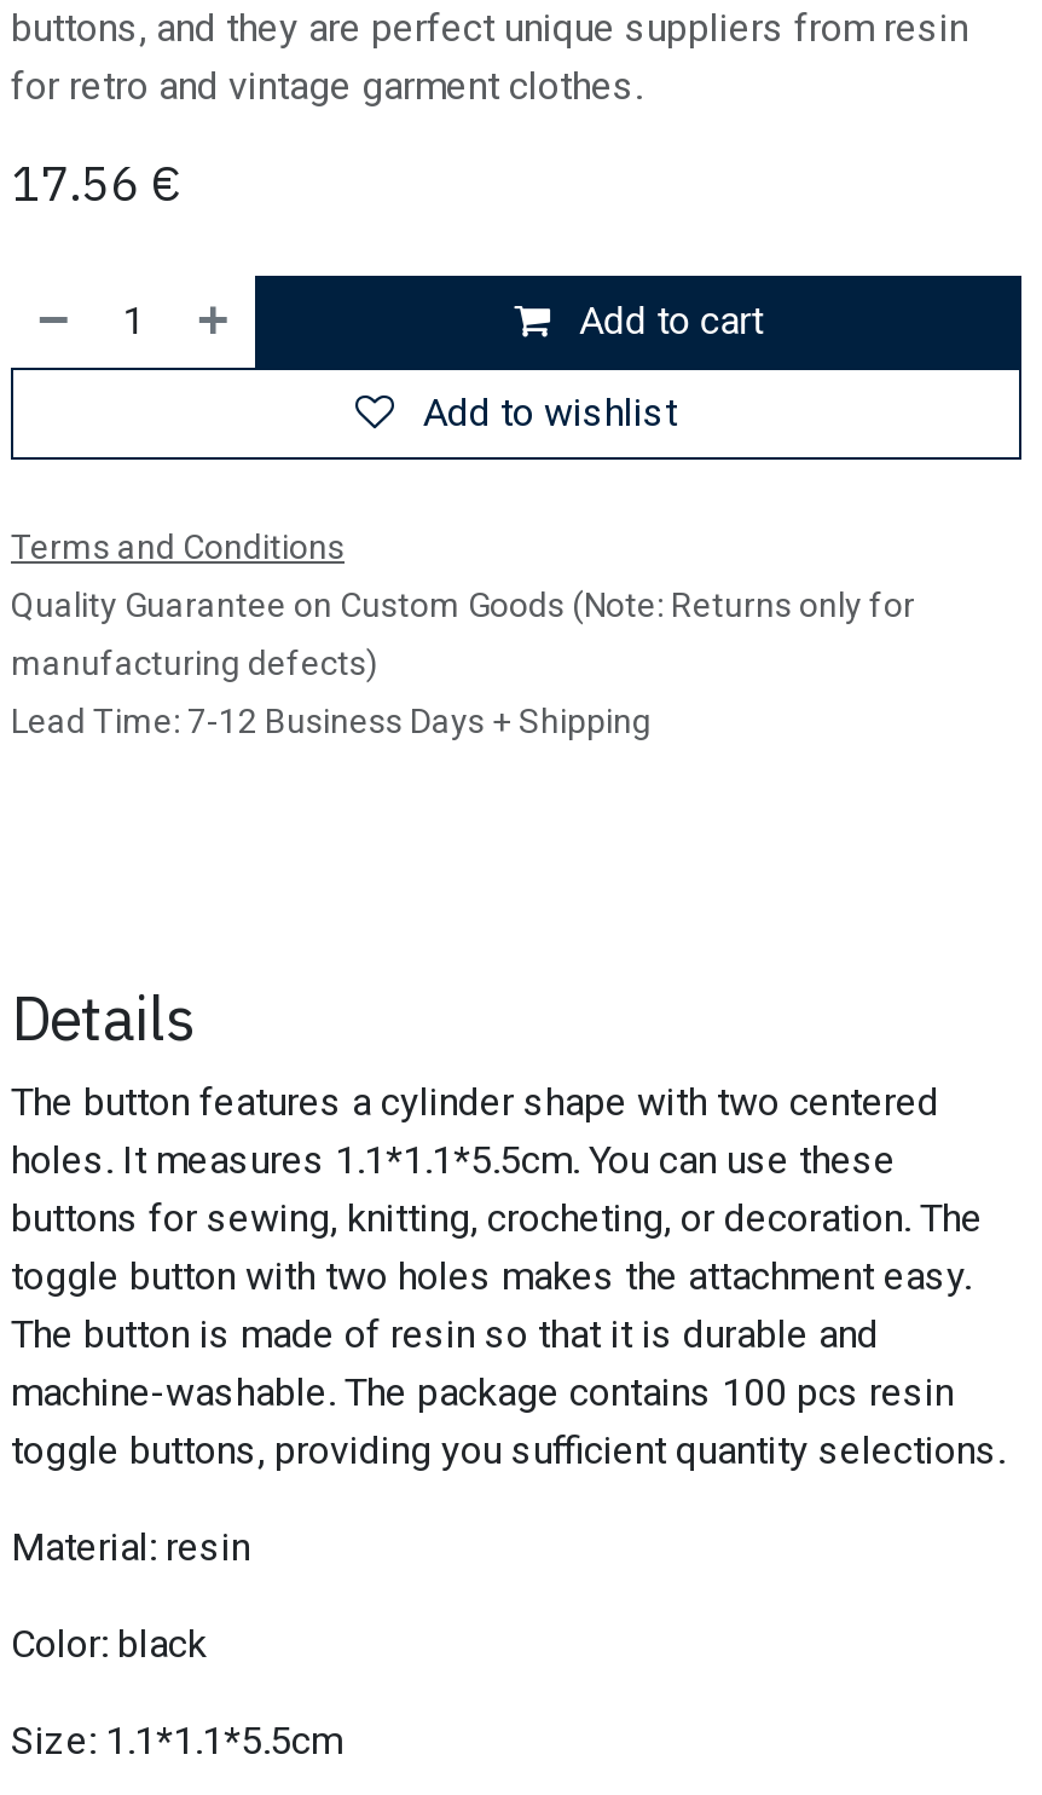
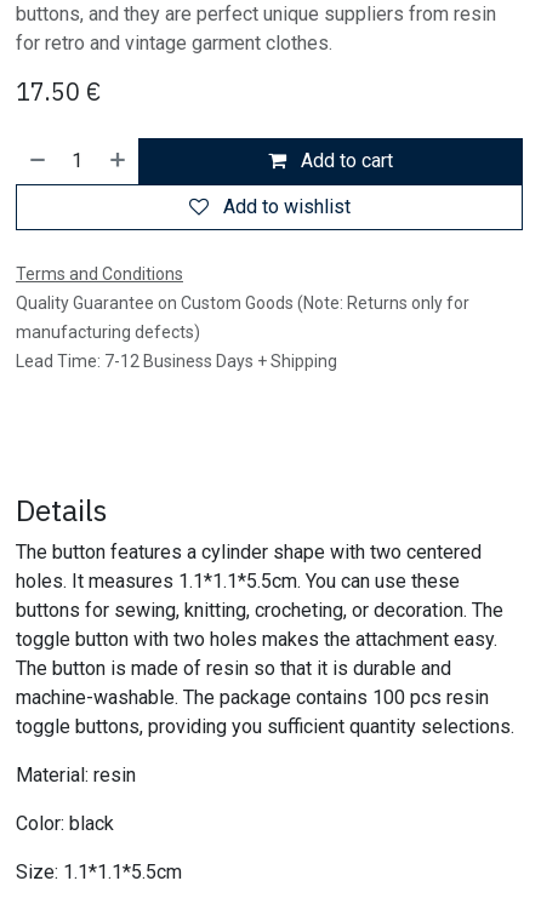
- 17.56 €
+ 17.50 €
